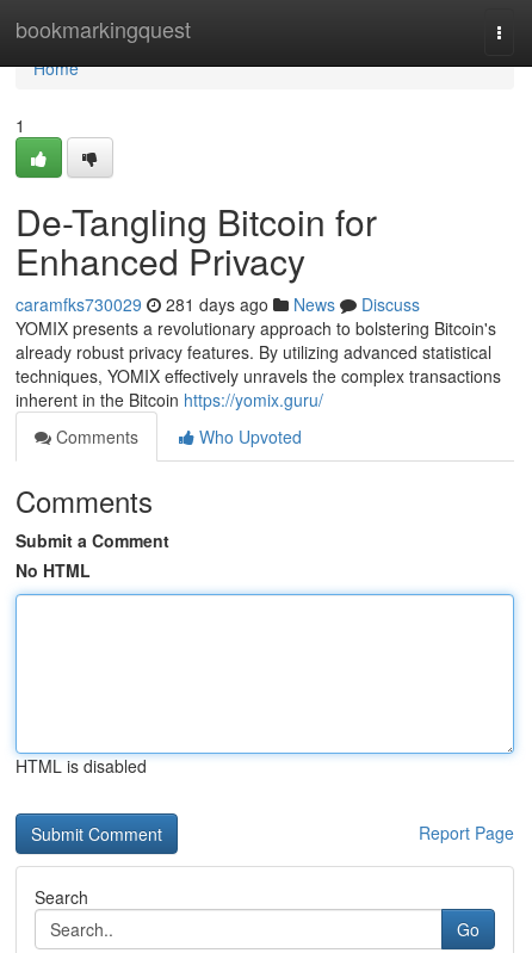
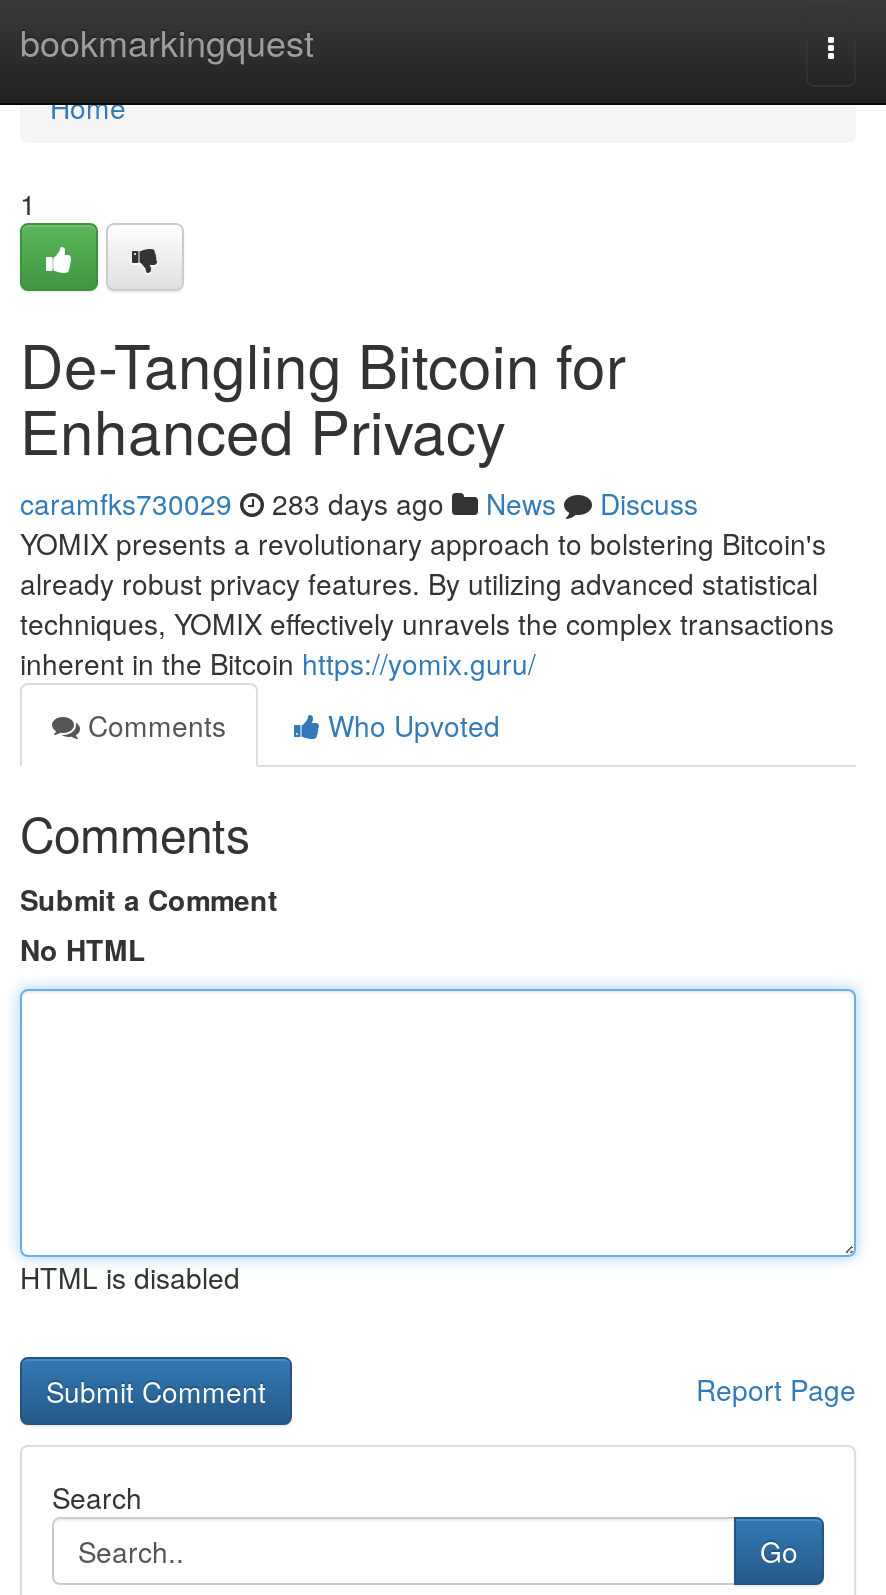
- caramfks730029 281 days ago News Discuss
+ caramfks730029 283 days ago News Discuss
